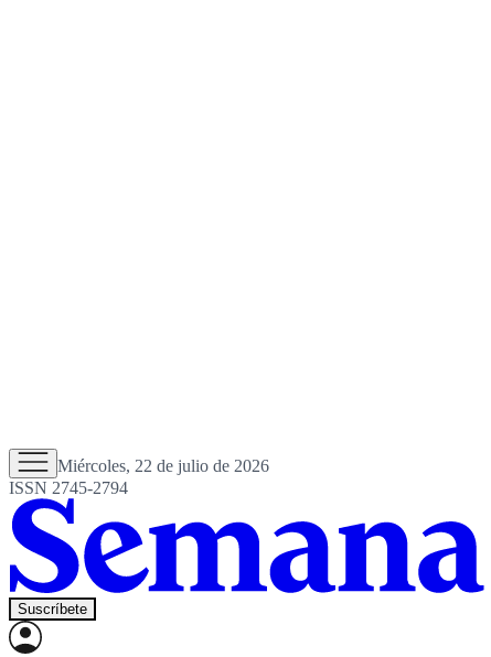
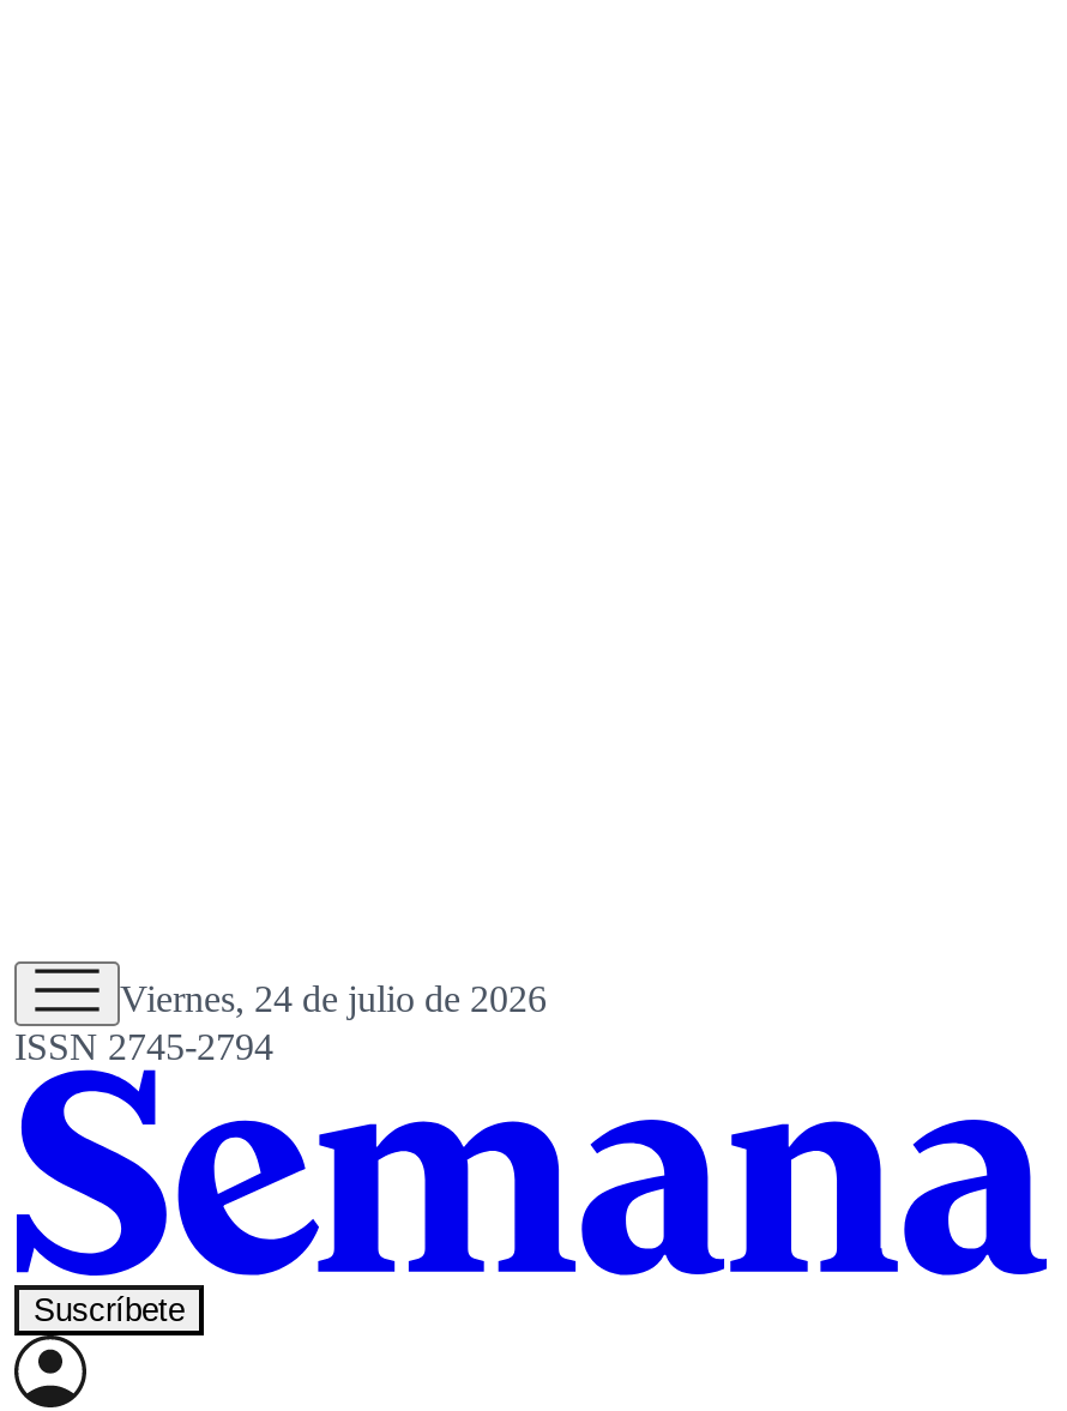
- Miércoles, 22 de julio de 2026
+ Viernes, 24 de julio de 2026
